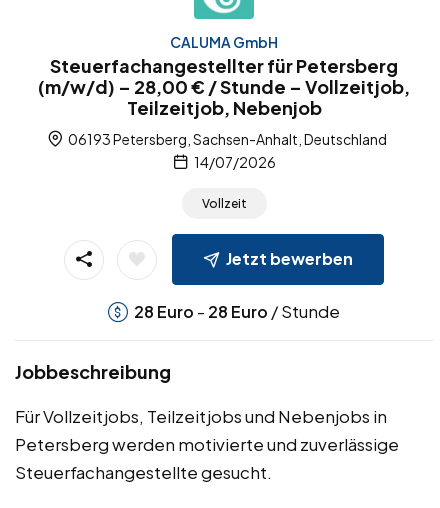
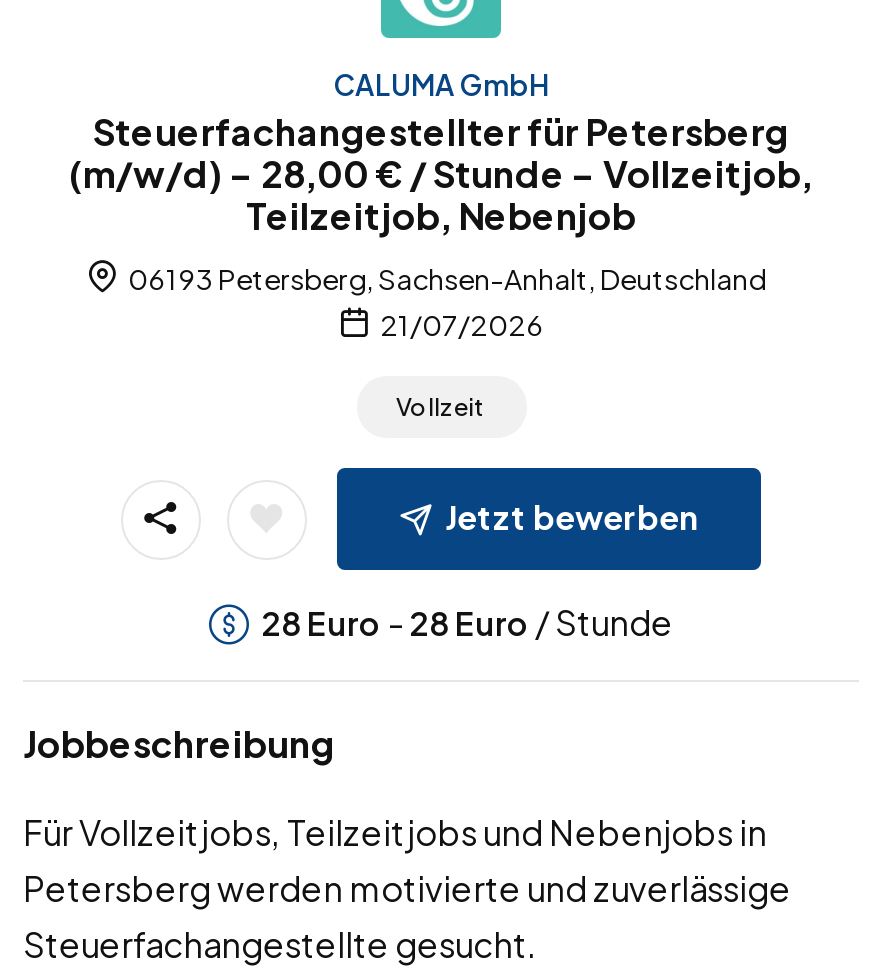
- 14/07/2026
+ 21/07/2026
